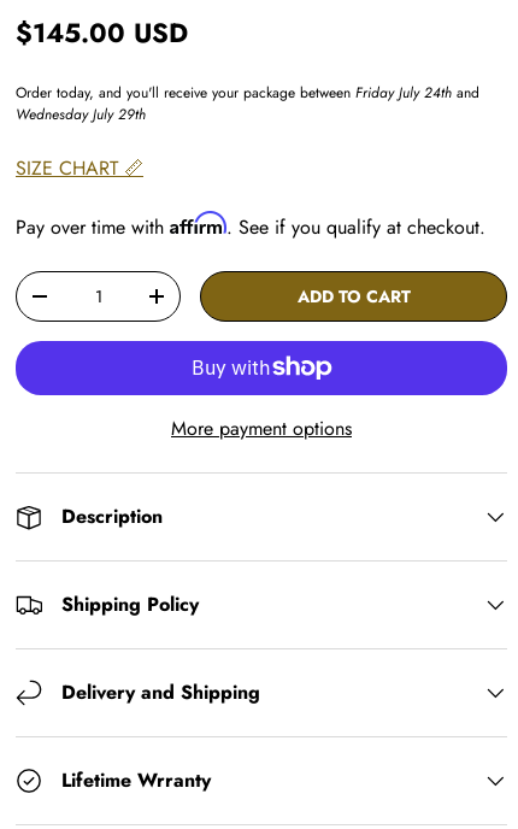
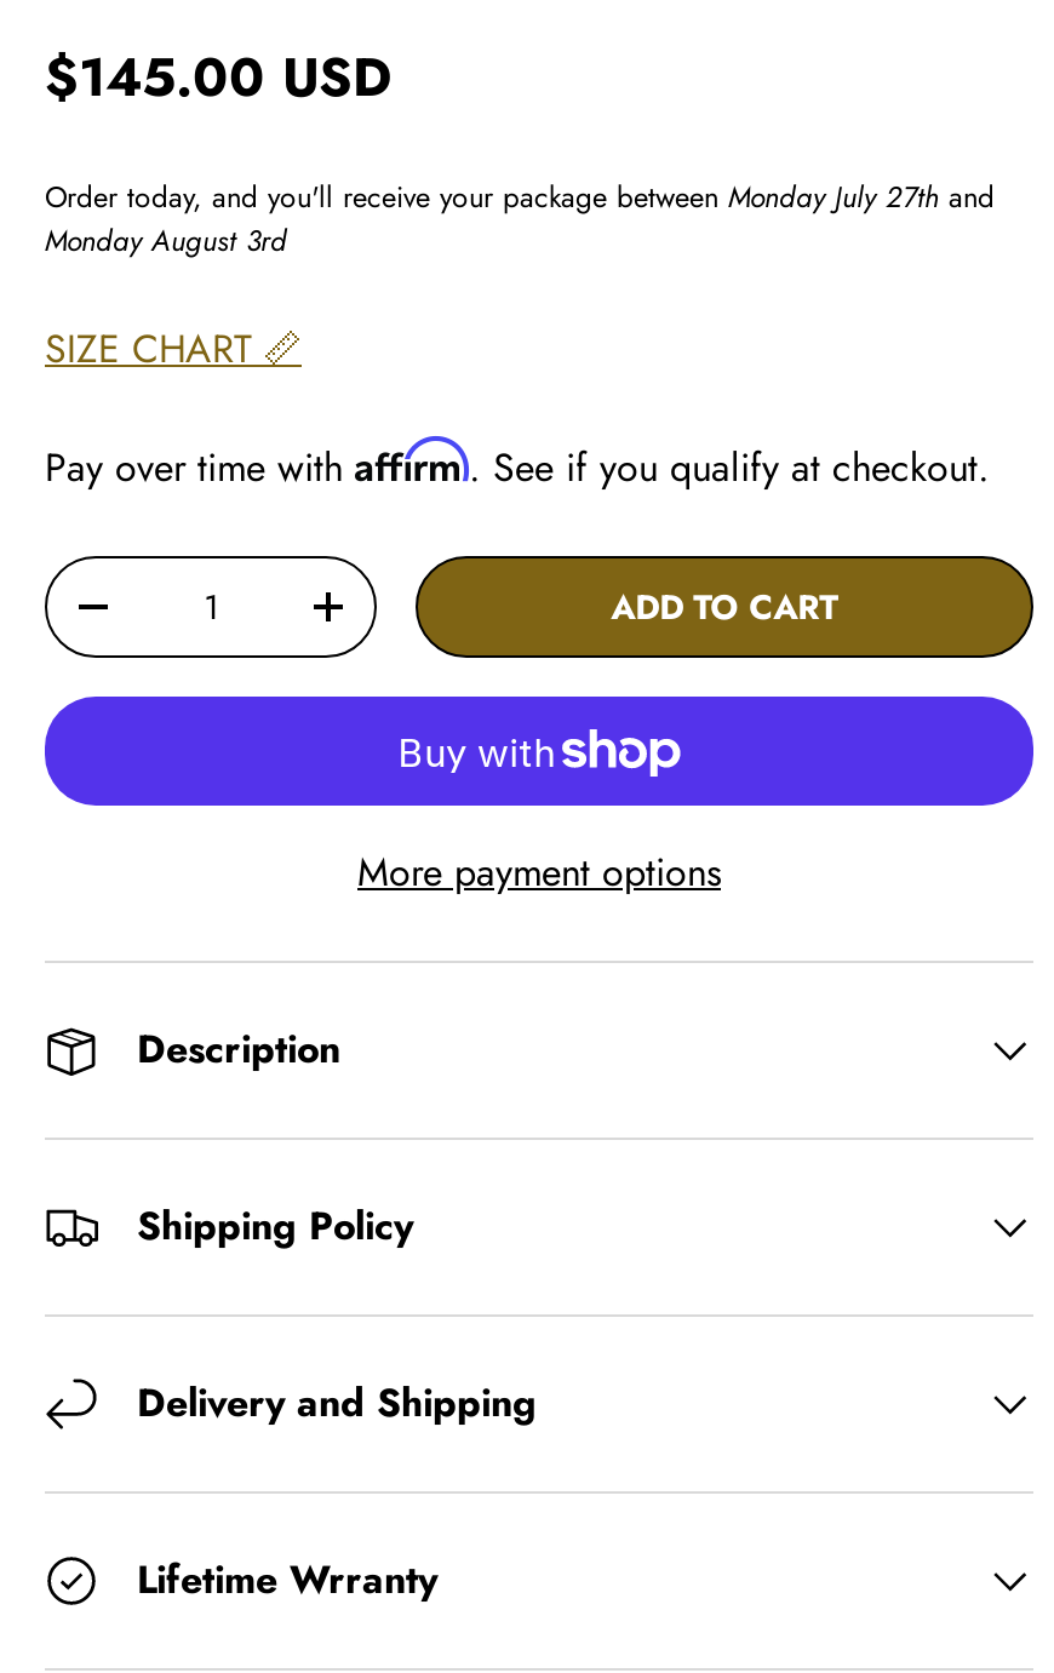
- Order today, and you'll receive your package between Friday July 24th and
- Wednesday July 29th
+ Order today, and you'll receive your package between Monday July 27th and
+ Monday August 3rd
